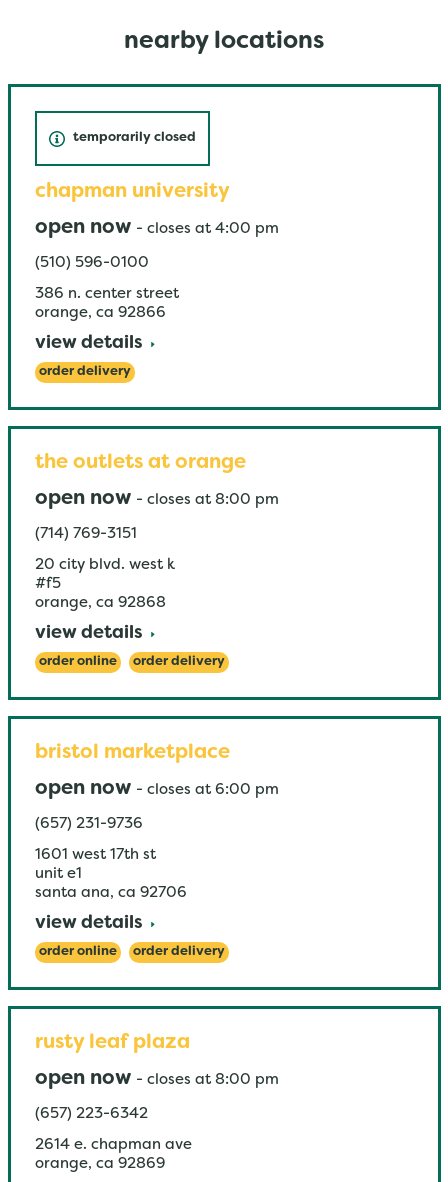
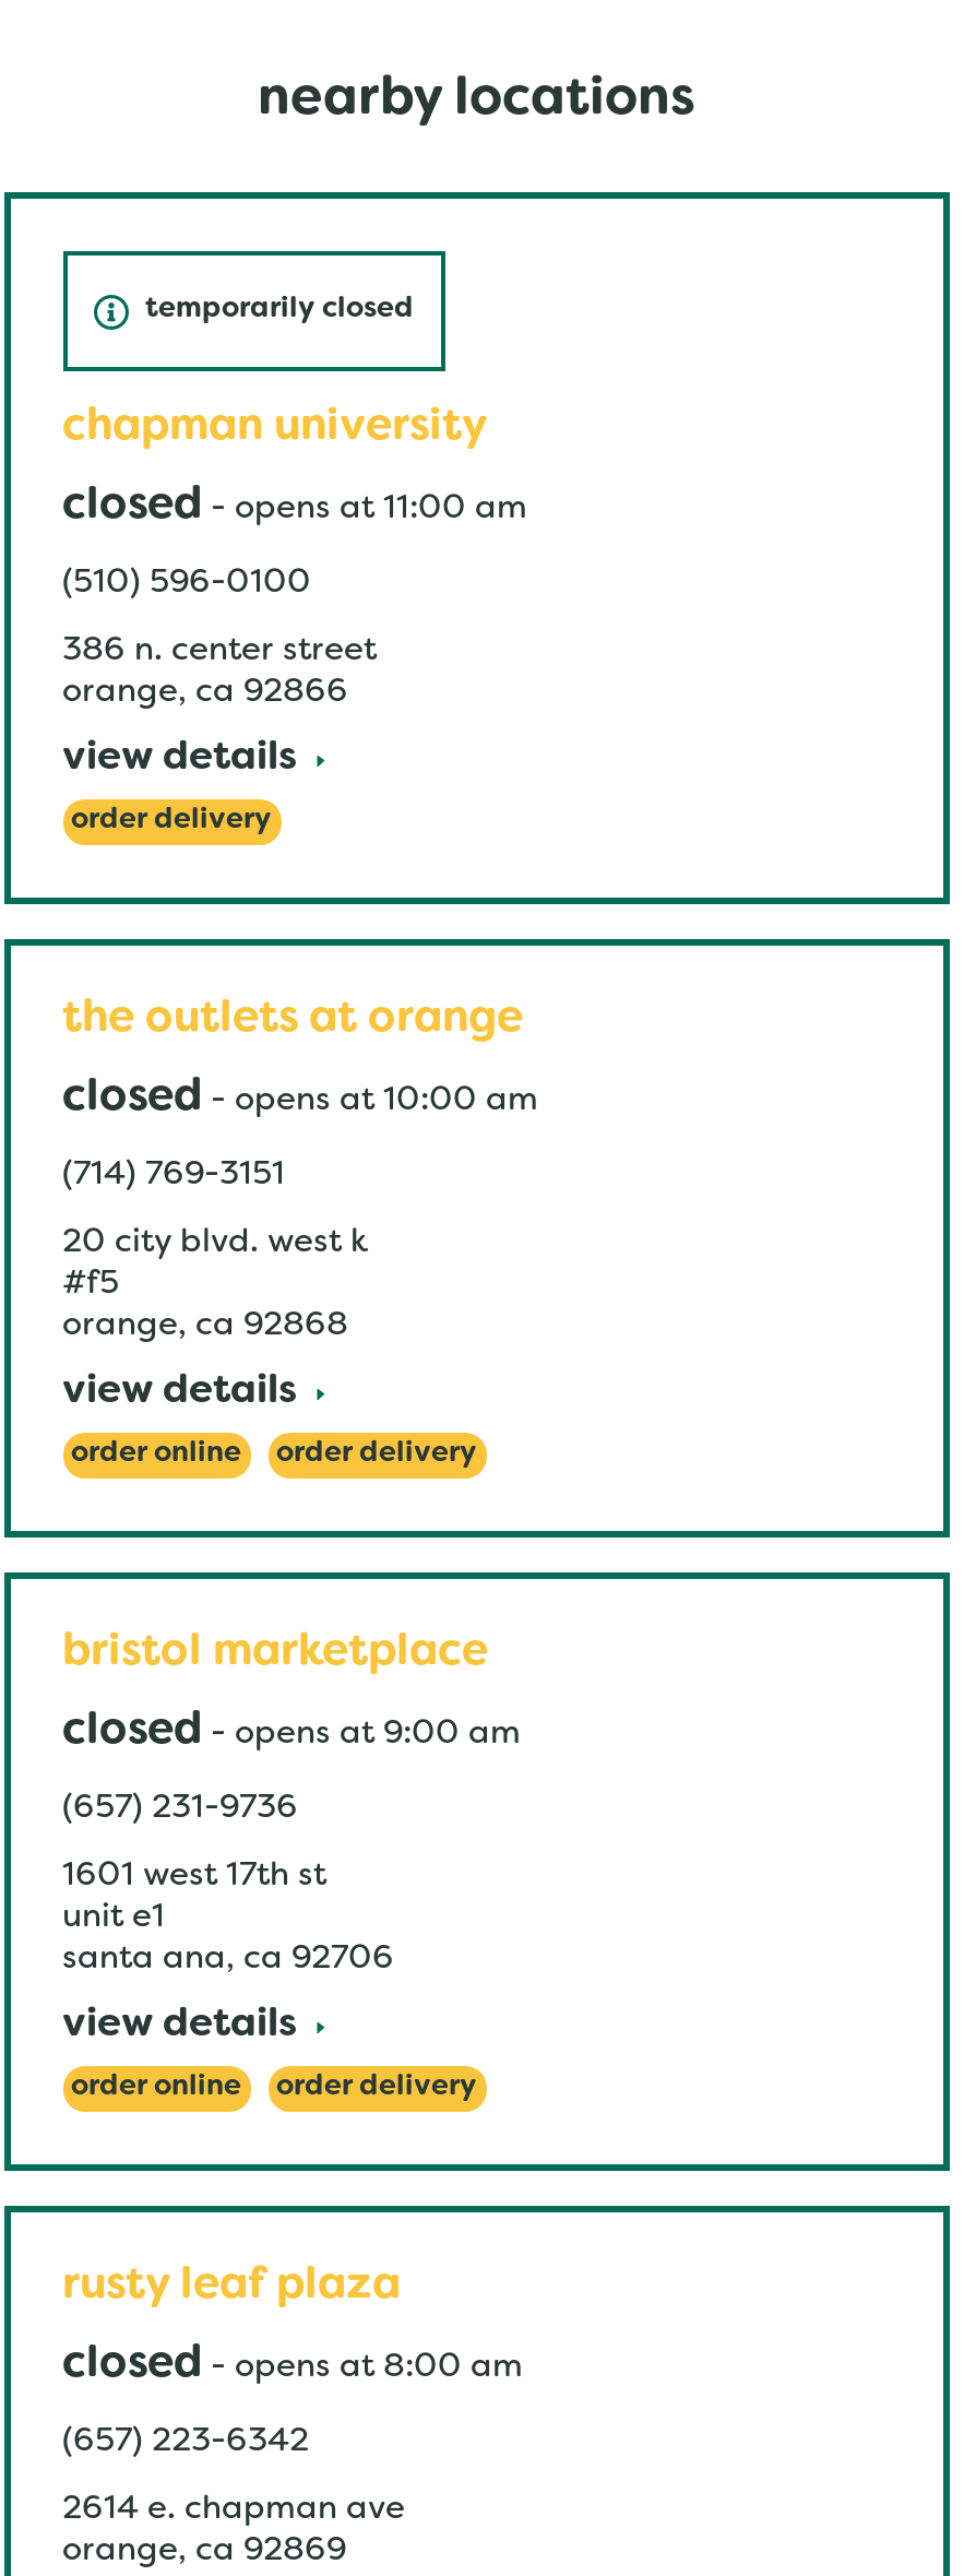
- open now - closes at 4:00 pm
+ closed - opens at 11:00 am

- open now - closes at 8:00 pm
+ closed - opens at 10:00 am

- open now - closes at 6:00 pm
+ closed - opens at 9:00 am

- open now - closes at 8:00 pm
+ closed - opens at 8:00 am
